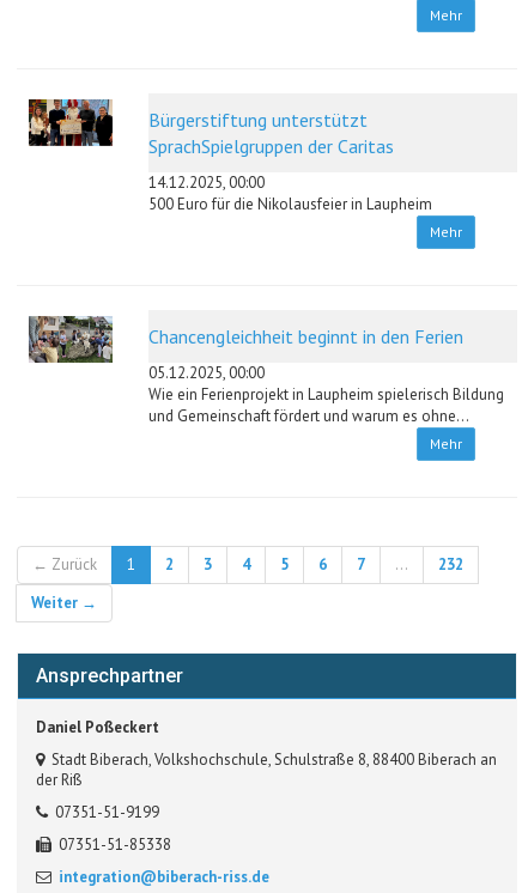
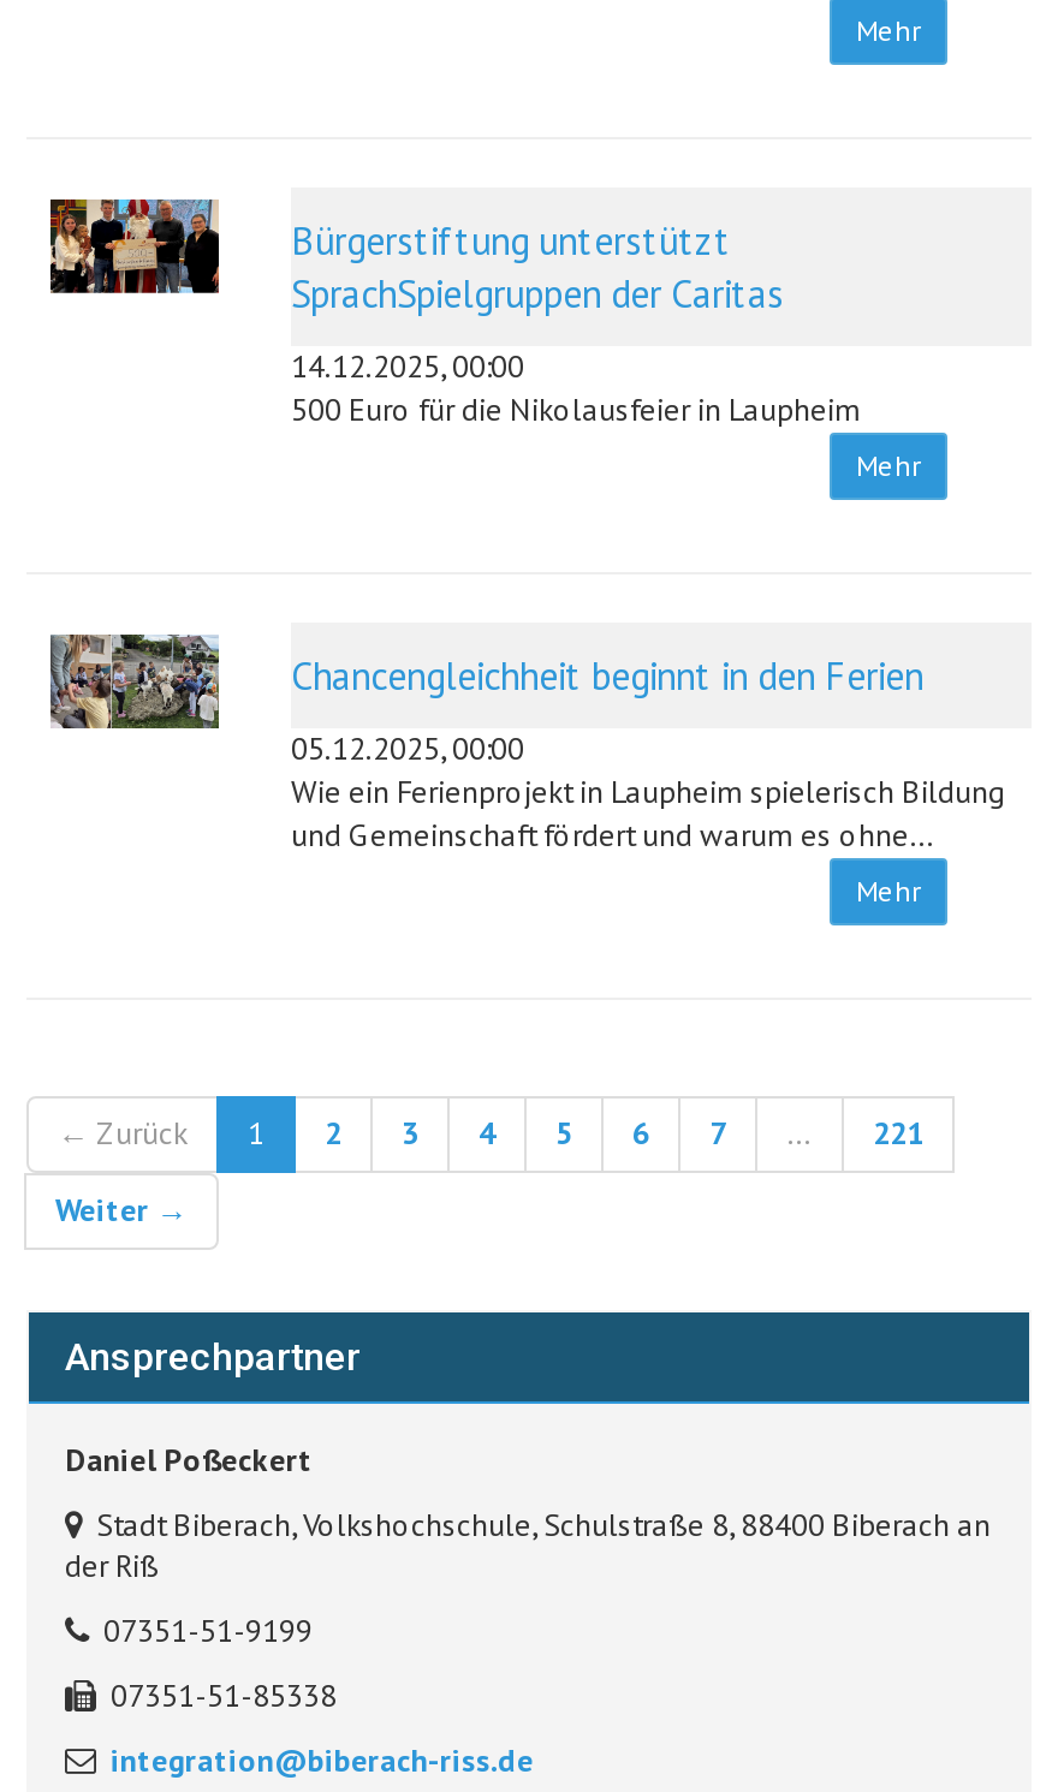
- 232
+ 221
